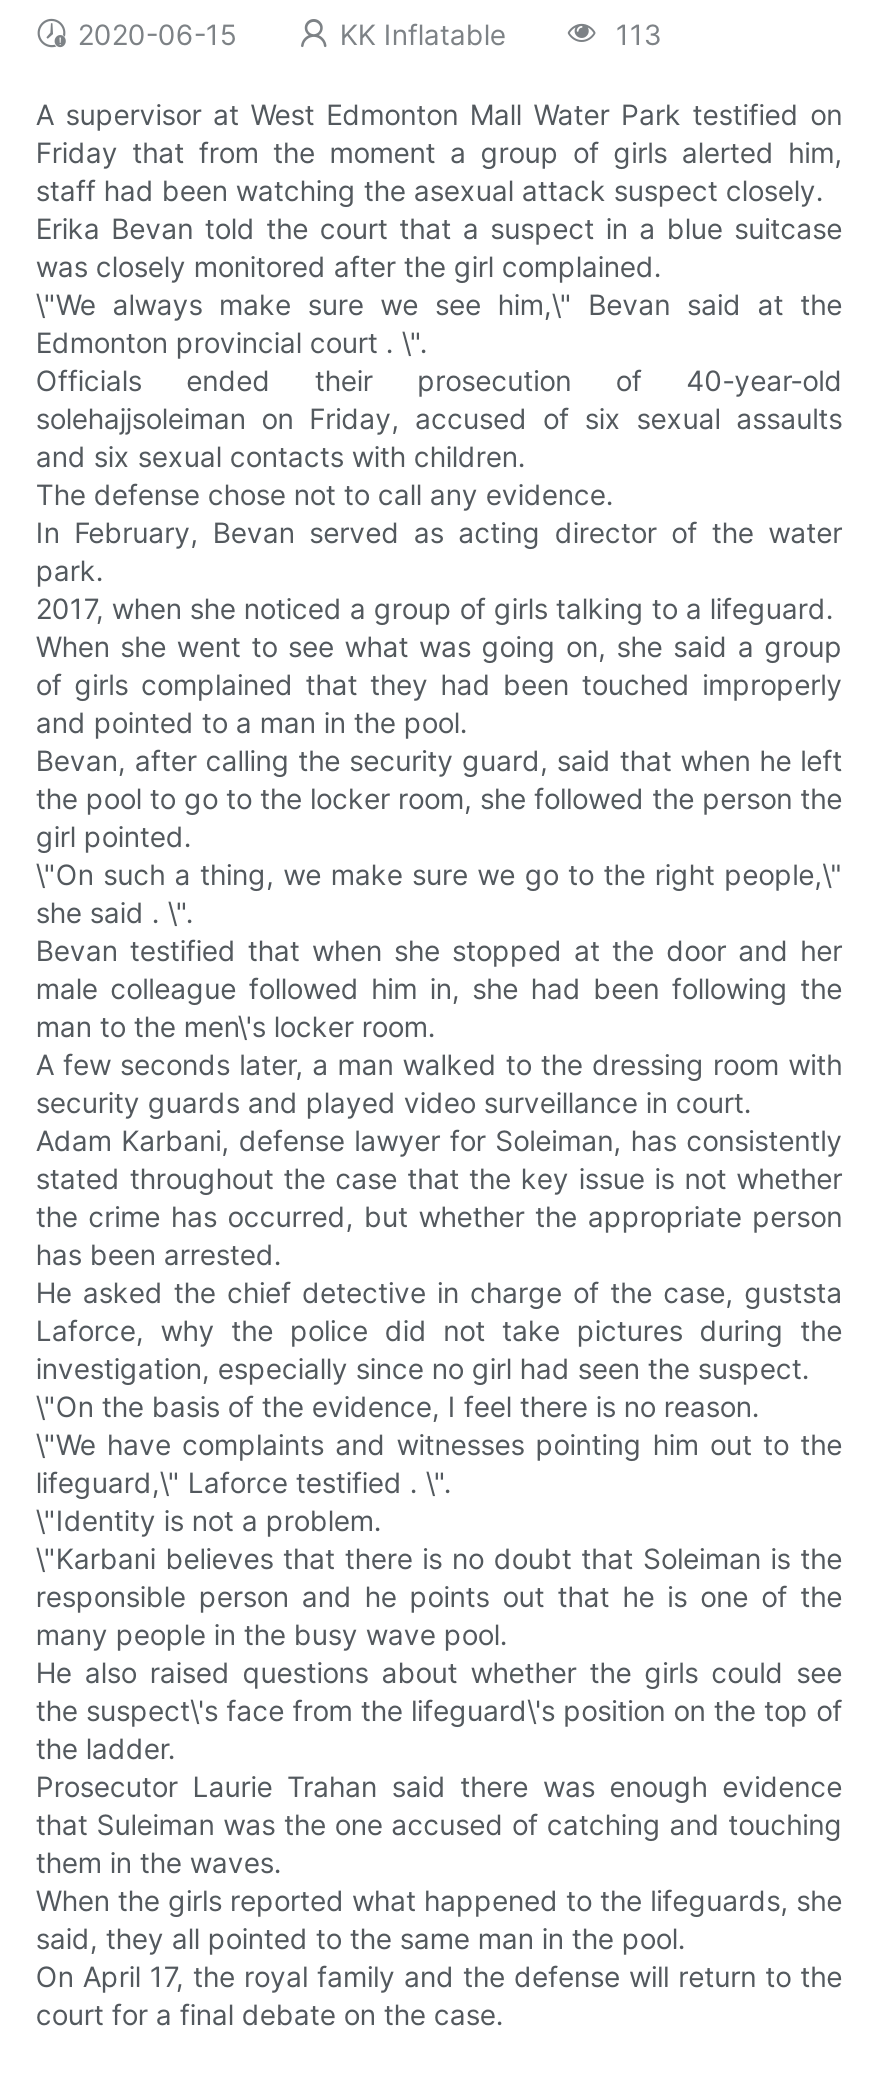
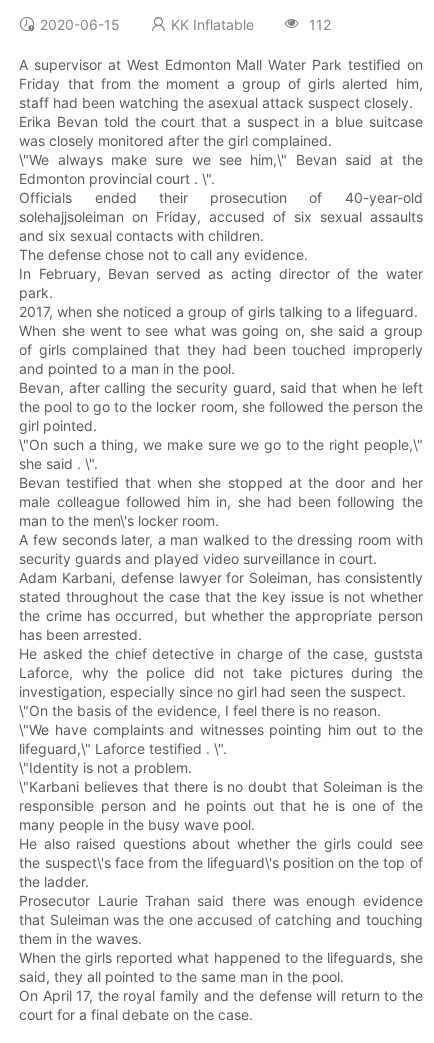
- 113
+ 112
